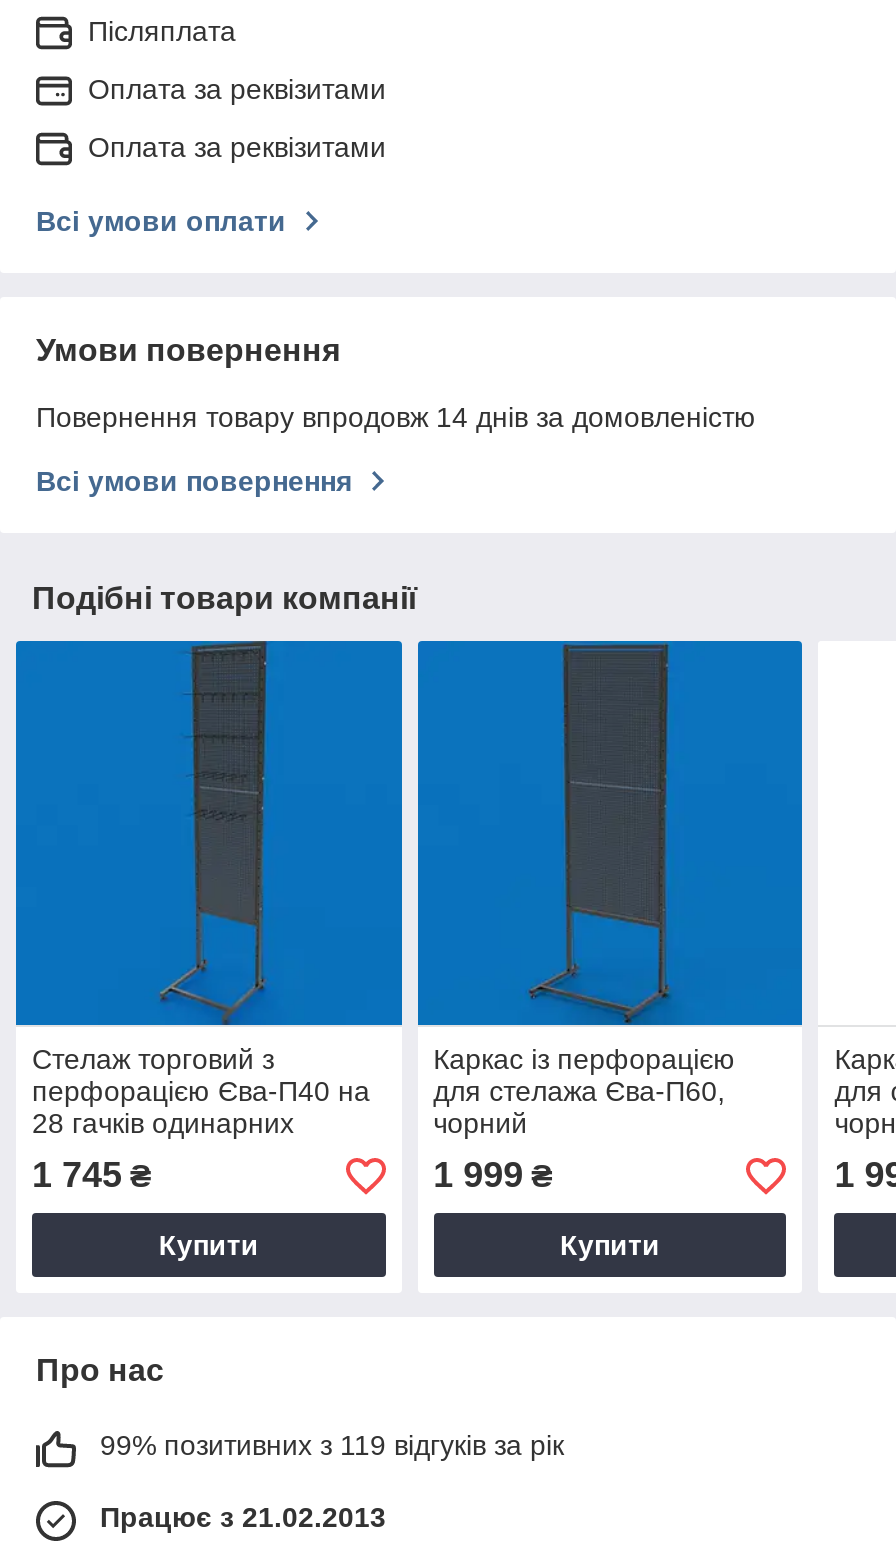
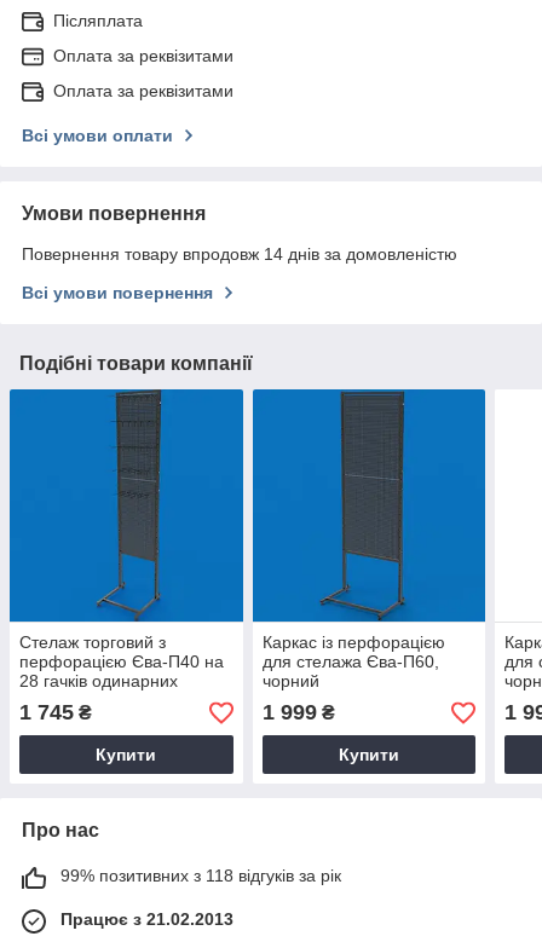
- 99% позитивних з 119 відгуків за рік
+ 99% позитивних з 118 відгуків за рік
